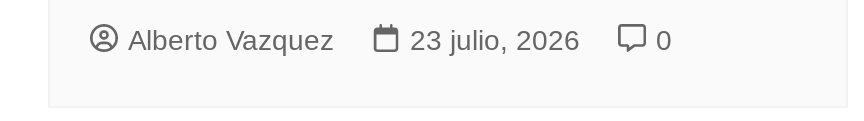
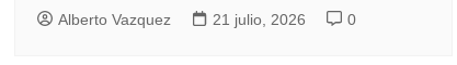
- 23 julio, 2026
+ 21 julio, 2026
